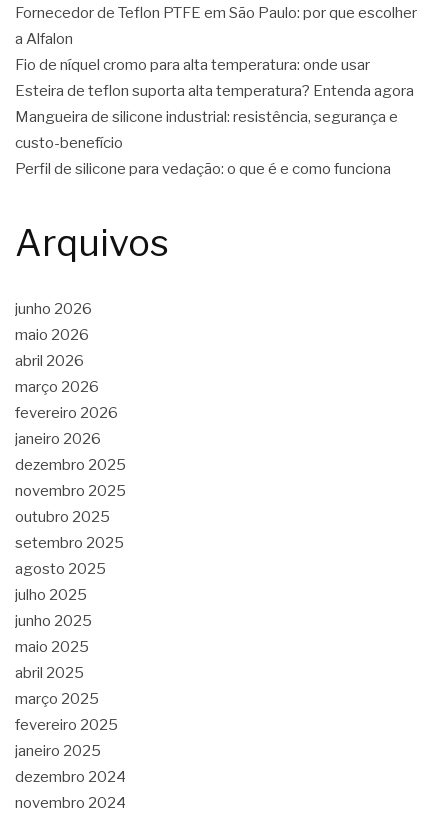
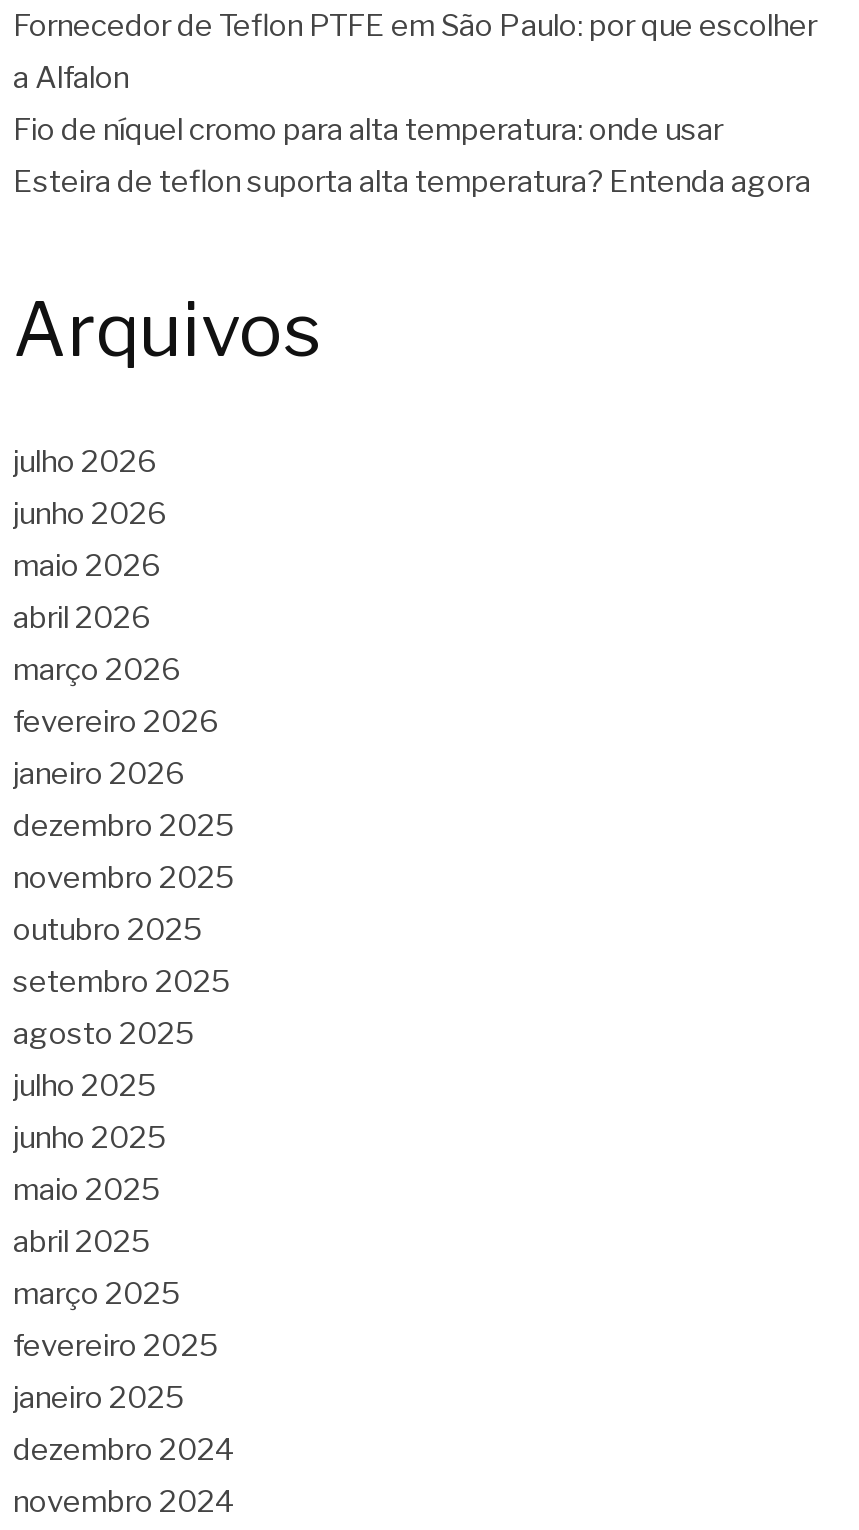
- Mangueira de silicone industrial: resistência, segurança e
- custo-benefício
- Perfil de silicone para vedação: o que é e como funciona

moved up: Arquivos

+ julho 2026
